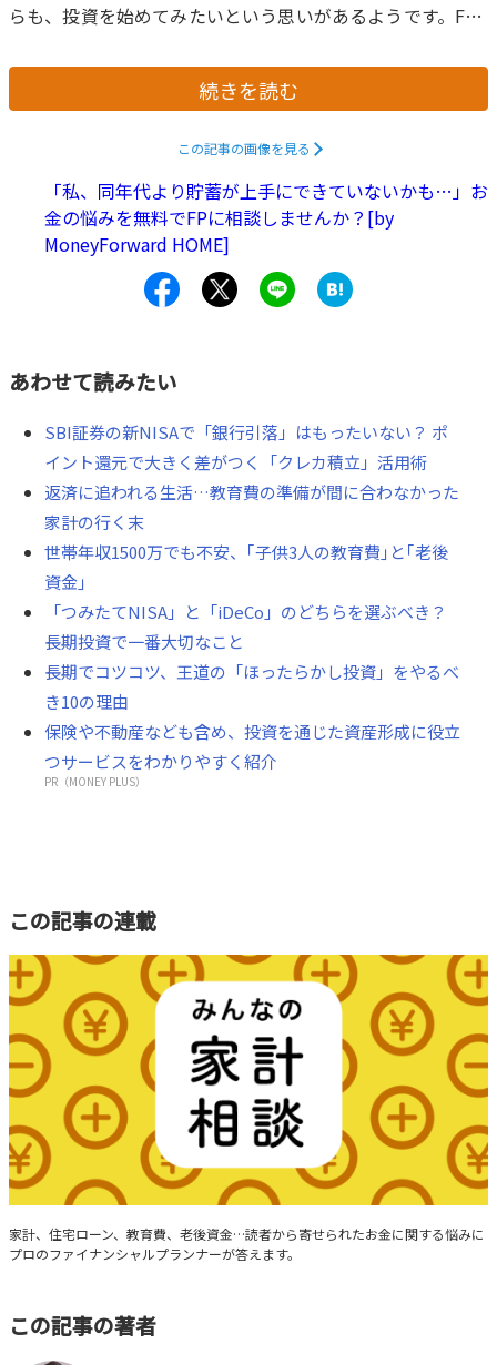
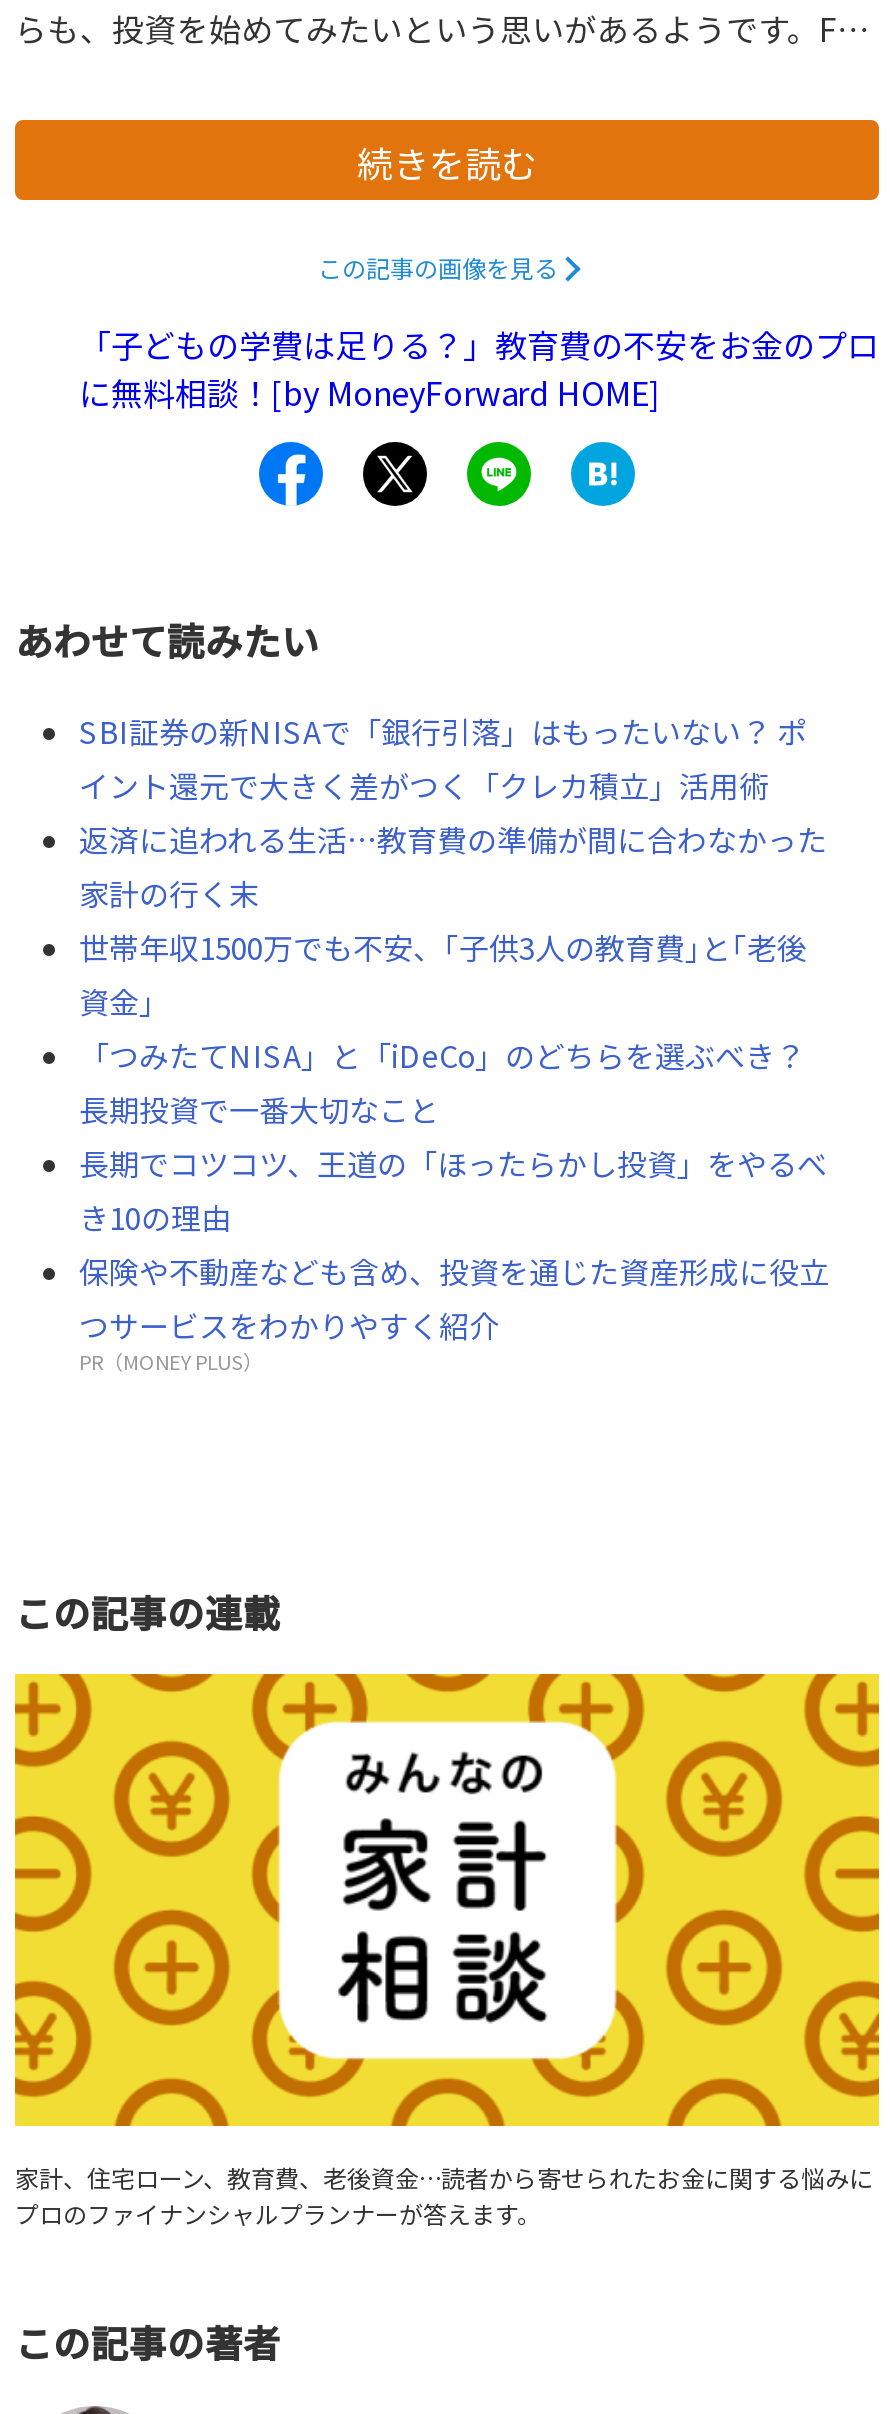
- 「私、同年代より貯蓄が上手にできていないかも…」お
- 金の悩みを無料でFPに相談しませんか？[by
- MoneyForward HOME]
+ 「子どもの学費は足りる？」教育費の不安をお金のプロ
+ に無料相談！[by MoneyForward HOME]
